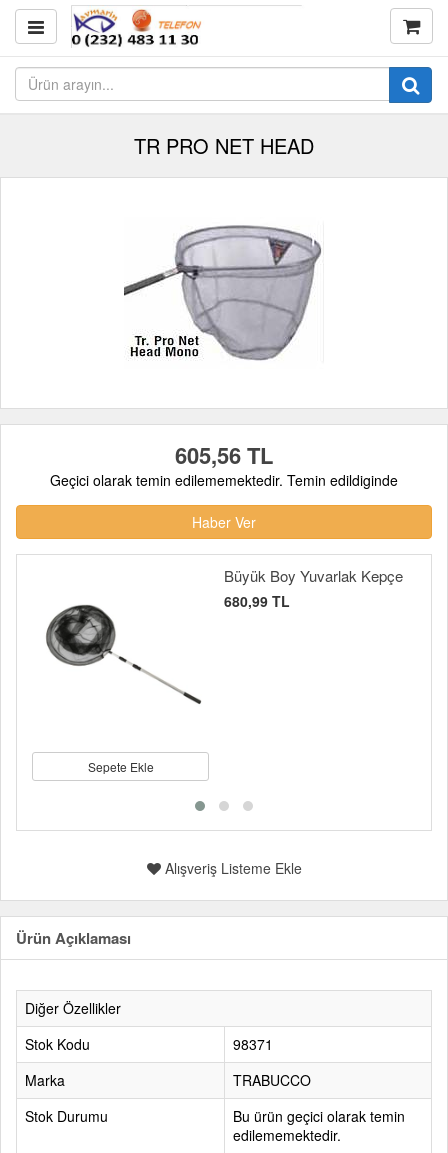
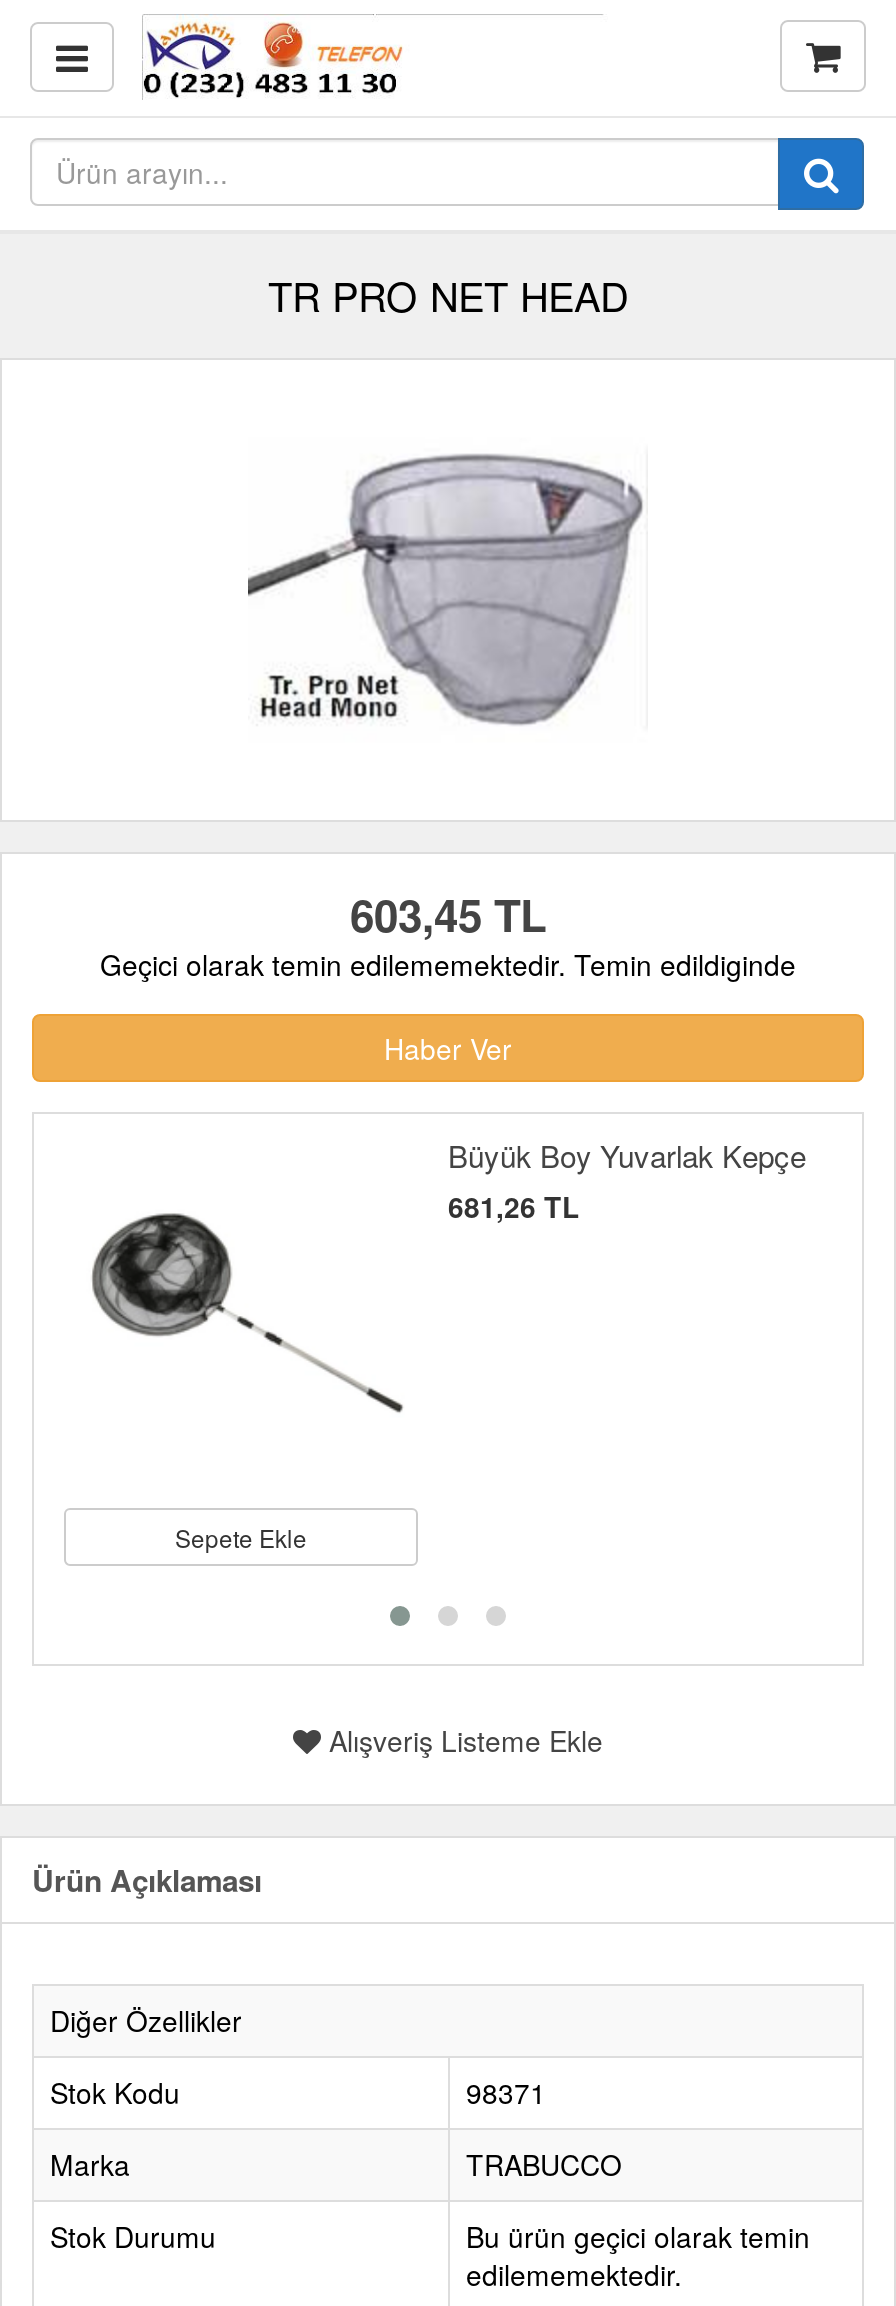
- 605,56 TL
+ 603,45 TL

- 680,99 TL
+ 681,26 TL
